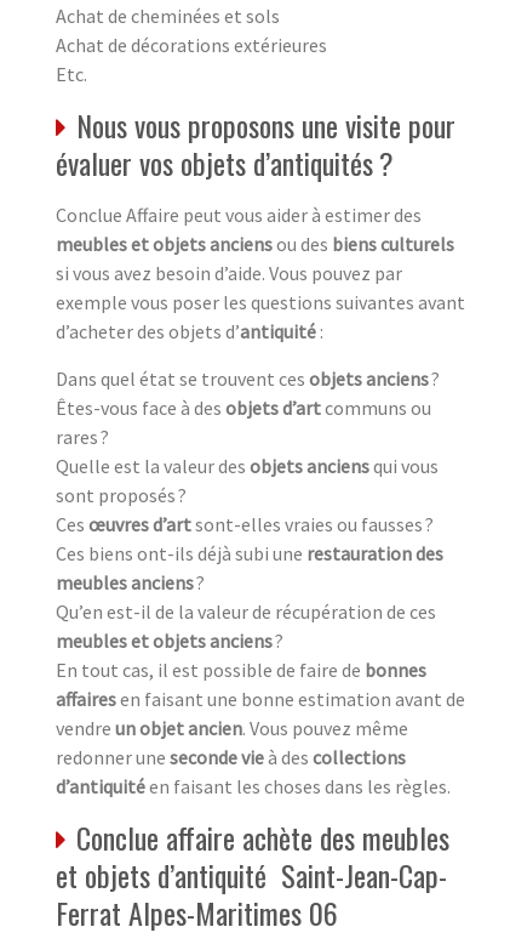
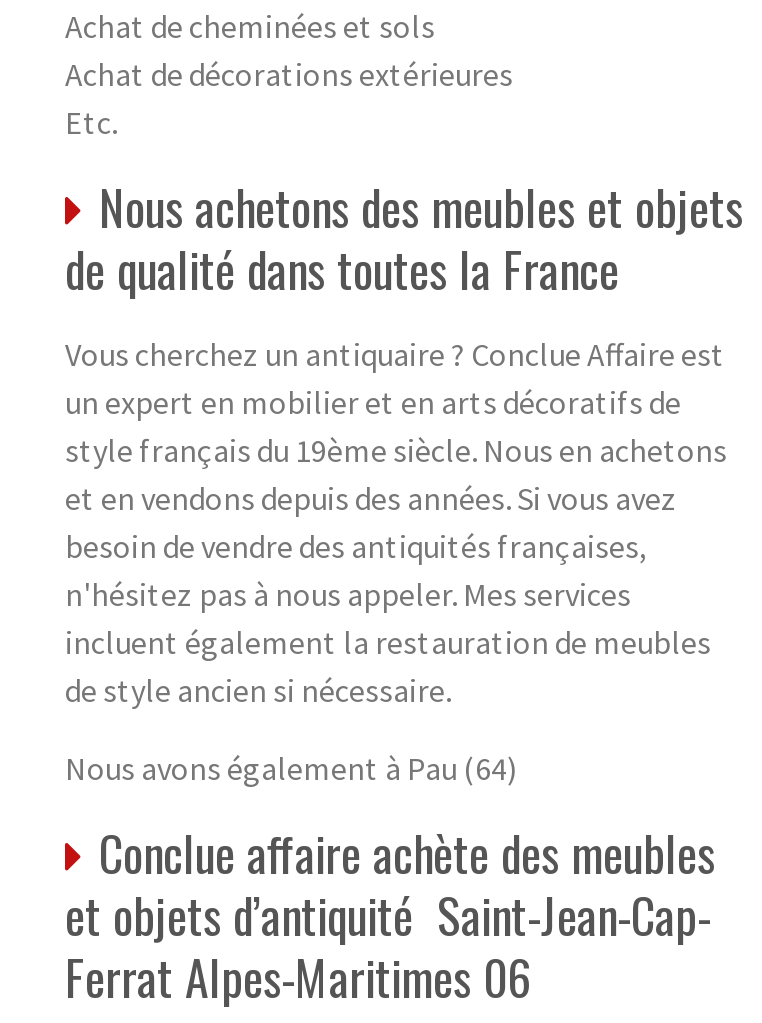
- Nous vous proposons une visite pour
- évaluer vos objets d’antiquités ?
- Conclue Affaire peut vous aider à estimer des
- meubles et objets anciens ou des biens culturels
- si vous avez besoin d’aide. Vous pouvez par
- exemple vous poser les questions suivantes avant
- d’acheter des objets d’antiquité:
+ Nous achetons des meubles et objets
+ de qualité dans toutes la France
+ Vous cherchez un antiquaire ? Conclue Affaire est
+ un expert en mobilier et en arts décoratifs de
+ style français du 19ème siècle. Nous en achetons
+ et en vendons depuis des années. Si vous avez
+ besoin de vendre des antiquités françaises,
+ n'hésitez pas à nous appeler. Mes services
+ incluent également la restauration de meubles
+ de style ancien si nécessaire.

- Dans quel état se trouvent ces objets anciens?
- Êtes-vous face à des objets d’art communs ou
- rares ?
- Quelle est la valeur des objets anciens qui vous
- sont proposés ?
- Ces œuvres d’artsont-elles vraies ou fausses ?
- Ces biens ont-ils déjà subi une restauration des
- meubles anciens?
- Qu’en est-il de la valeur de récupération de ces
- meubles et objets anciens?
- En tout cas, il est possible de faire de bonnes
- affaires en faisant une bonne estimation avant de
- vendre un objet ancien. Vous pouvez même
- redonner une seconde vie à des collections
- d’antiquité en faisant les choses dans les règles.
+ Nous avons également à Pau (64)
